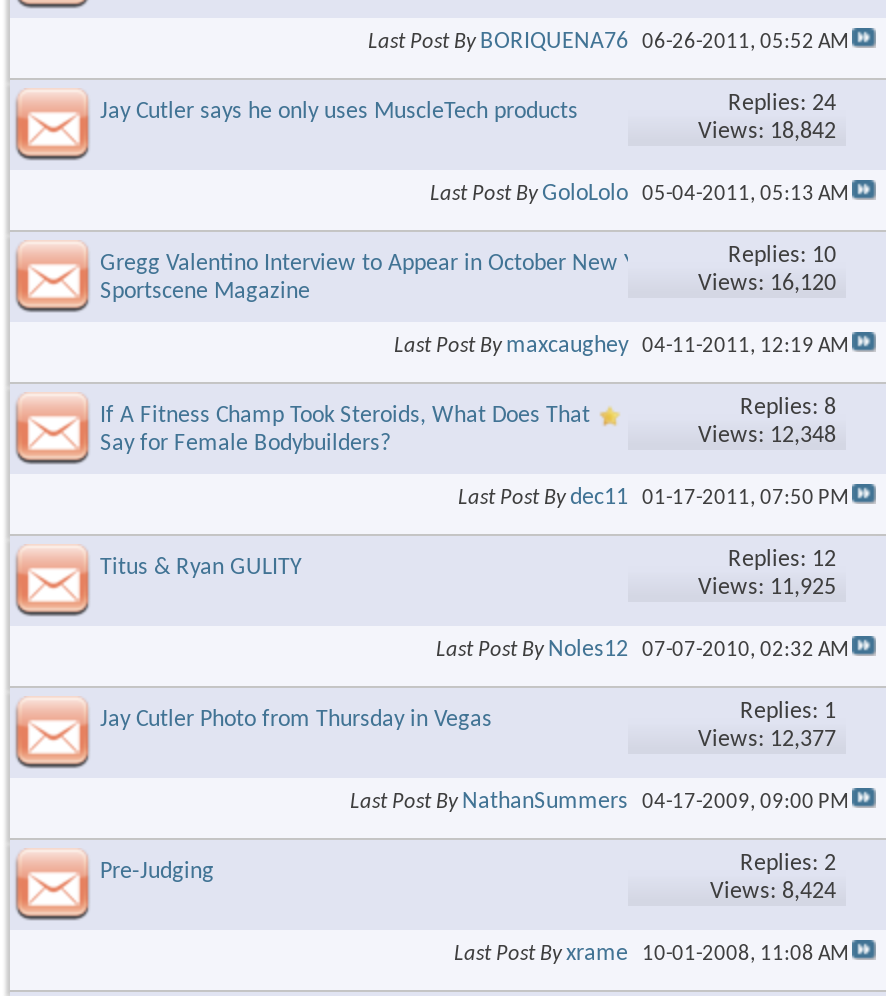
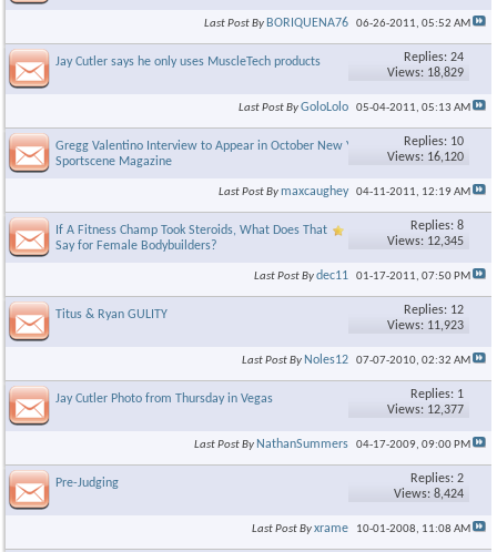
- Views: 18,842
+ Views: 18,829

- Views: 12,348
+ Views: 12,345

- Views: 11,925
+ Views: 11,923
